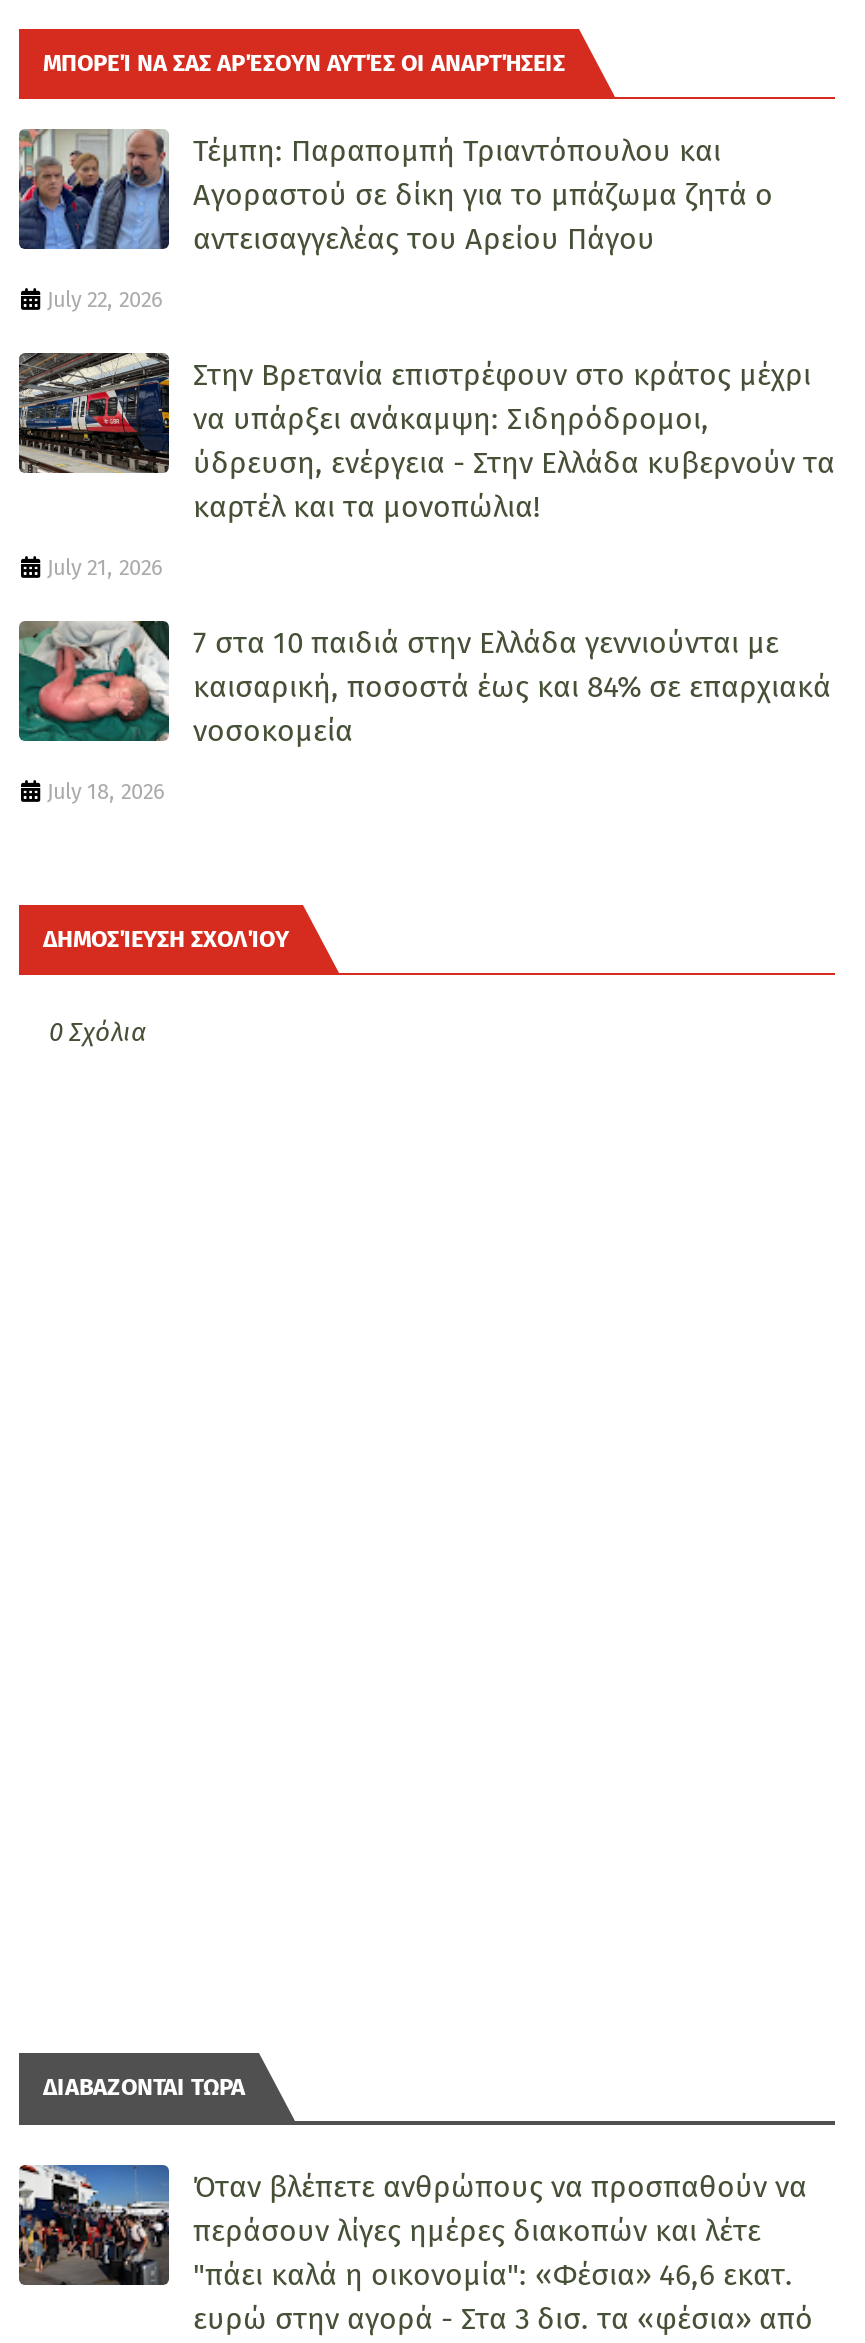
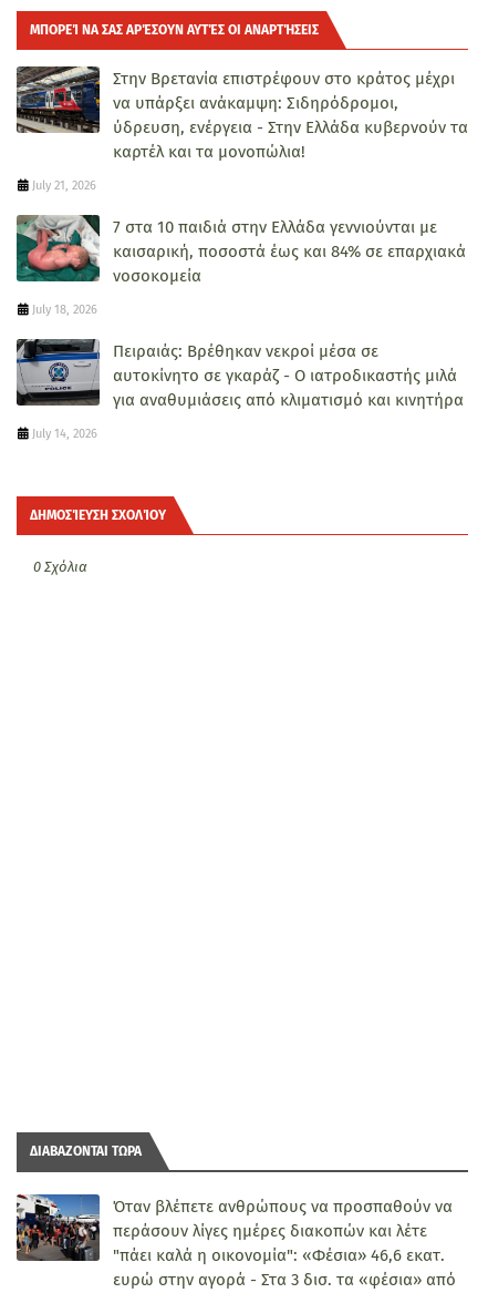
- [image]
- Τέμπη: Παραπομπή Τριαντόπουλου και
- Αγοραστού σε δίκη για το μπάζωμα ζητά ο
- αντεισαγγελέας του Αρείου Πάγου
- July 22, 2026

moved up: [image] | Στην Βρετανία επιστρέφουν στο κράτος μέχρι | να υπάρξει ανάκαμψη: Σιδηρόδρομοι, | ... | νοσοκομεία | July 18, 2026

+ [image]
+ Πειραιάς: Βρέθηκαν νεκροί μέσα σε
+ αυτοκίνητο σε γκαράζ - O ιατροδικαστής μιλά
+ για αναθυμιάσεις από κλιματισμό και κινητήρα
+ July 14, 2026
